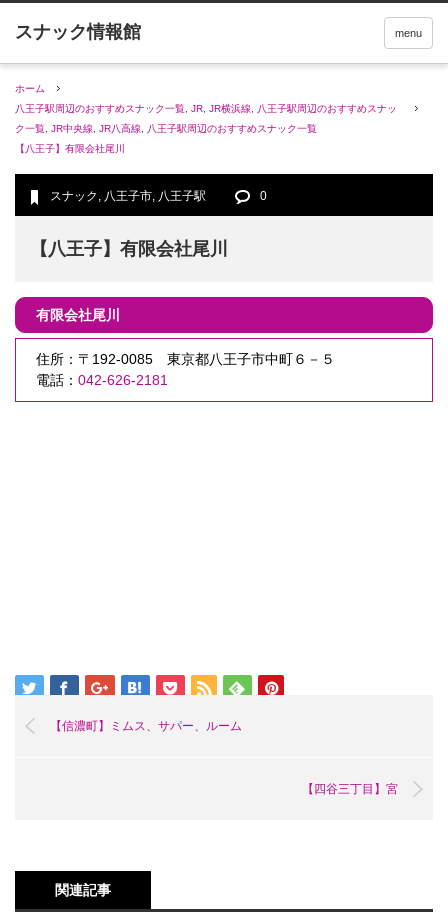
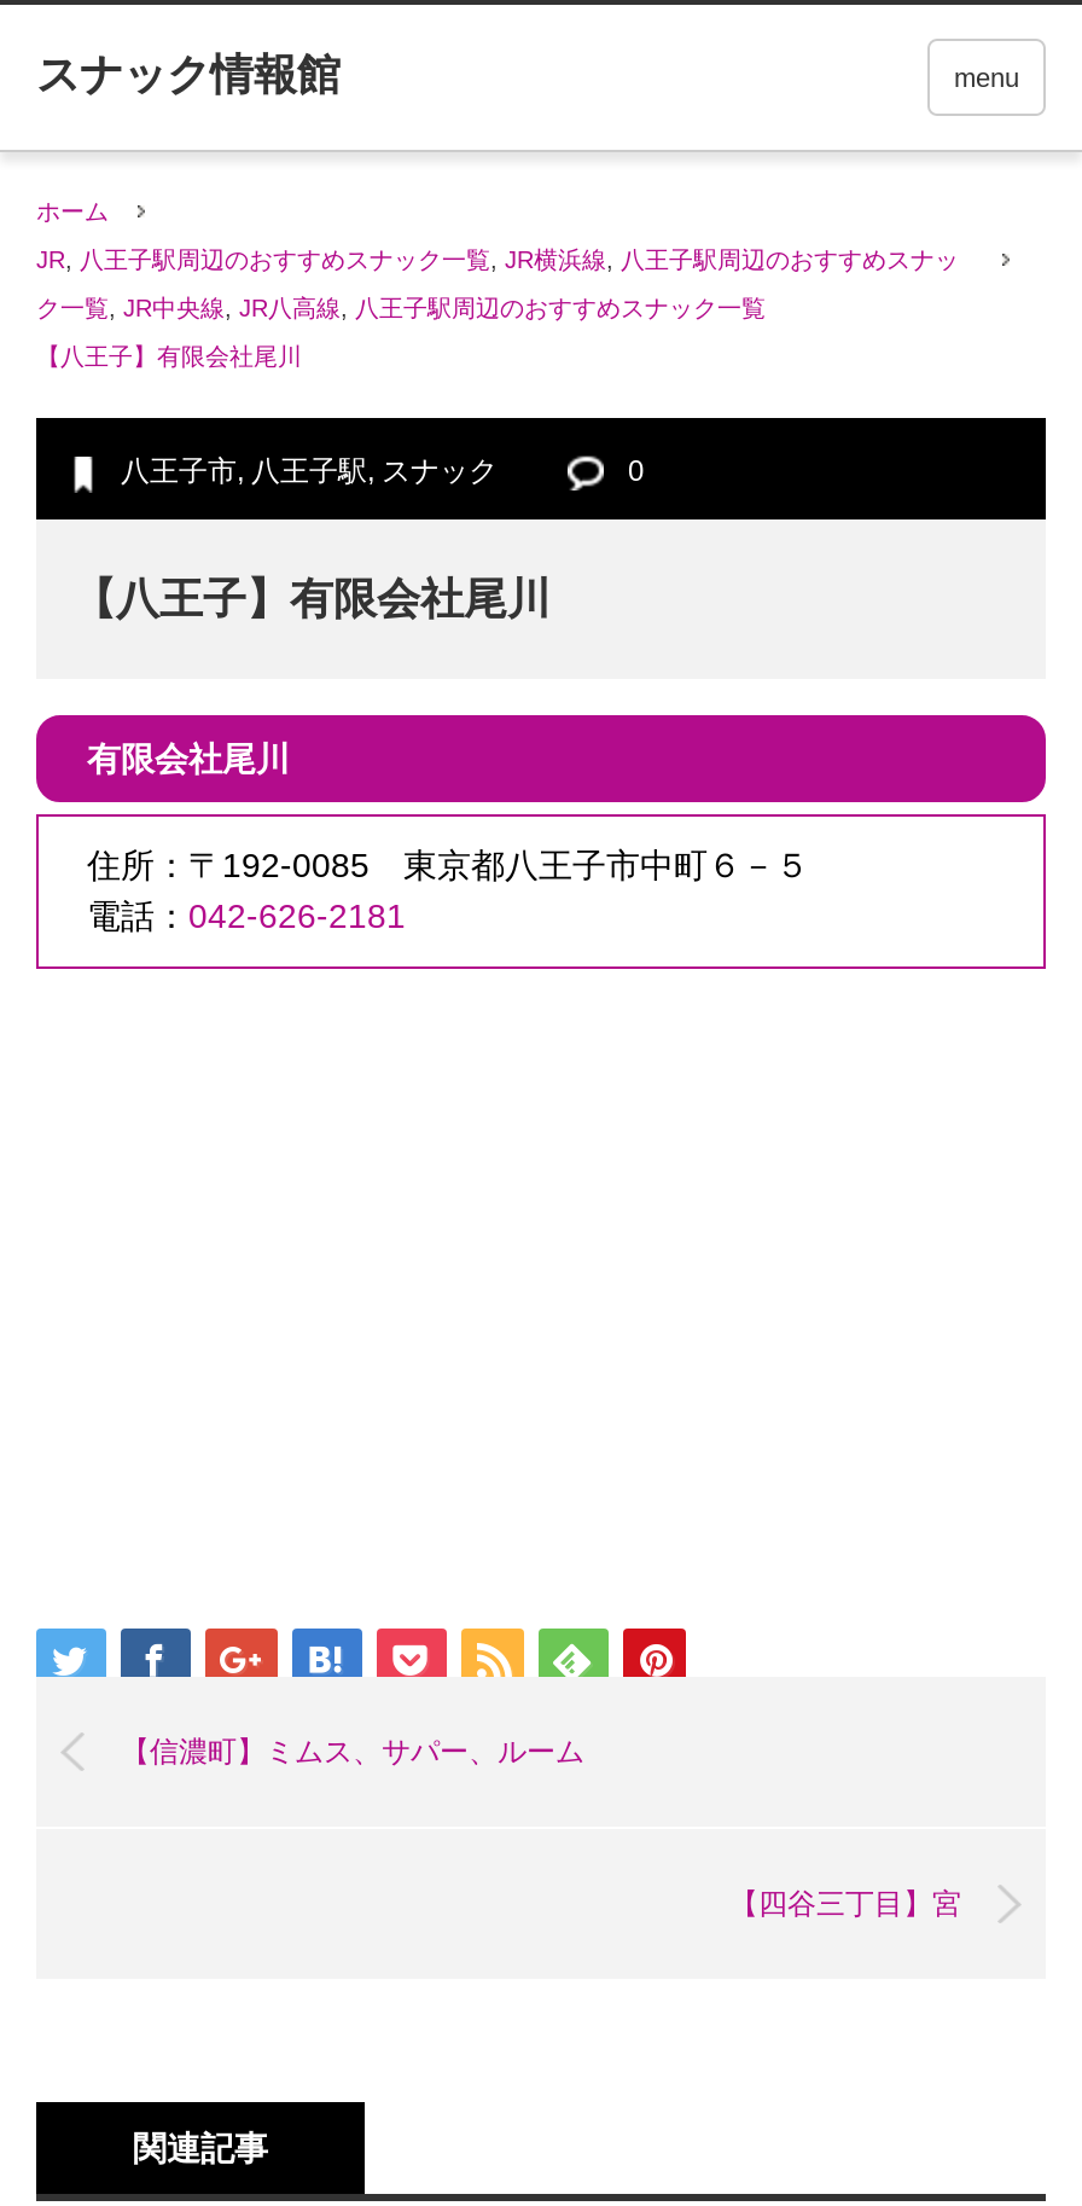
- 八王子駅周辺のおすすめスナック一覧, JR, JR横浜線,八王子駅周辺のおすすめスナッ
+ JR,八王子駅周辺のおすすめスナック一覧, JR横浜線,八王子駅周辺のおすすめスナッ

- スナック,八王子市,八王子駅
+ 八王子市,八王子駅,スナック
